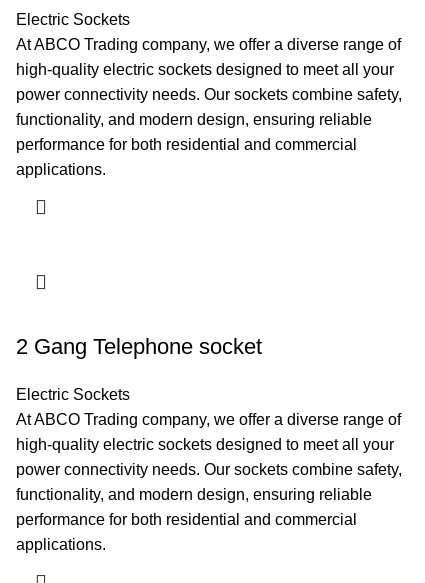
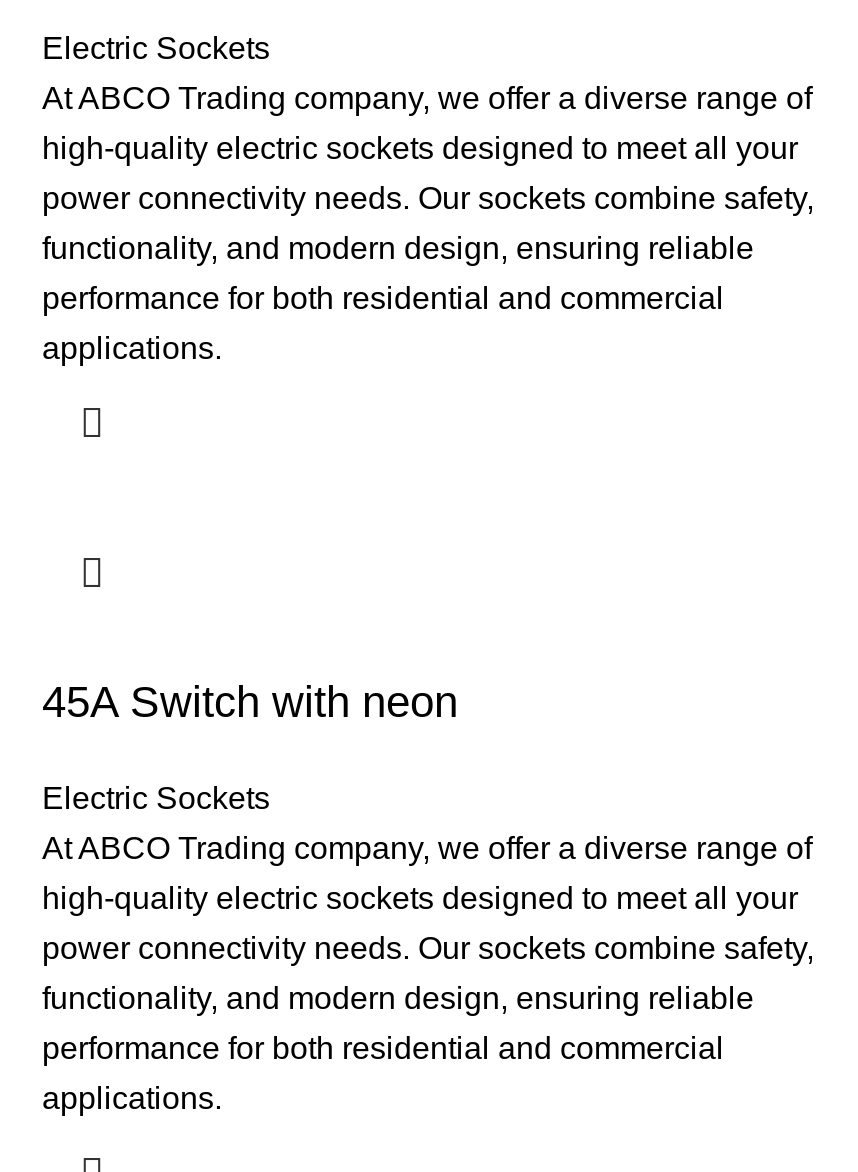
- 2 Gang Telephone socket
+ 45A Switch with neon
